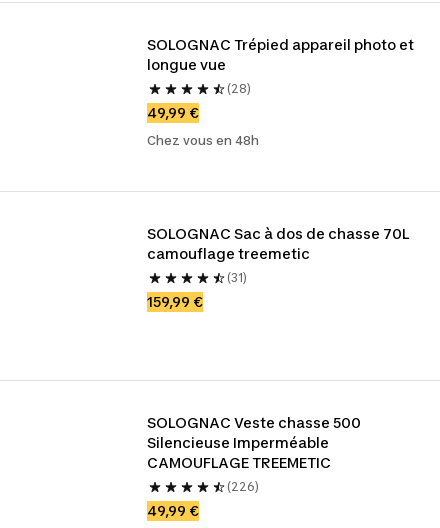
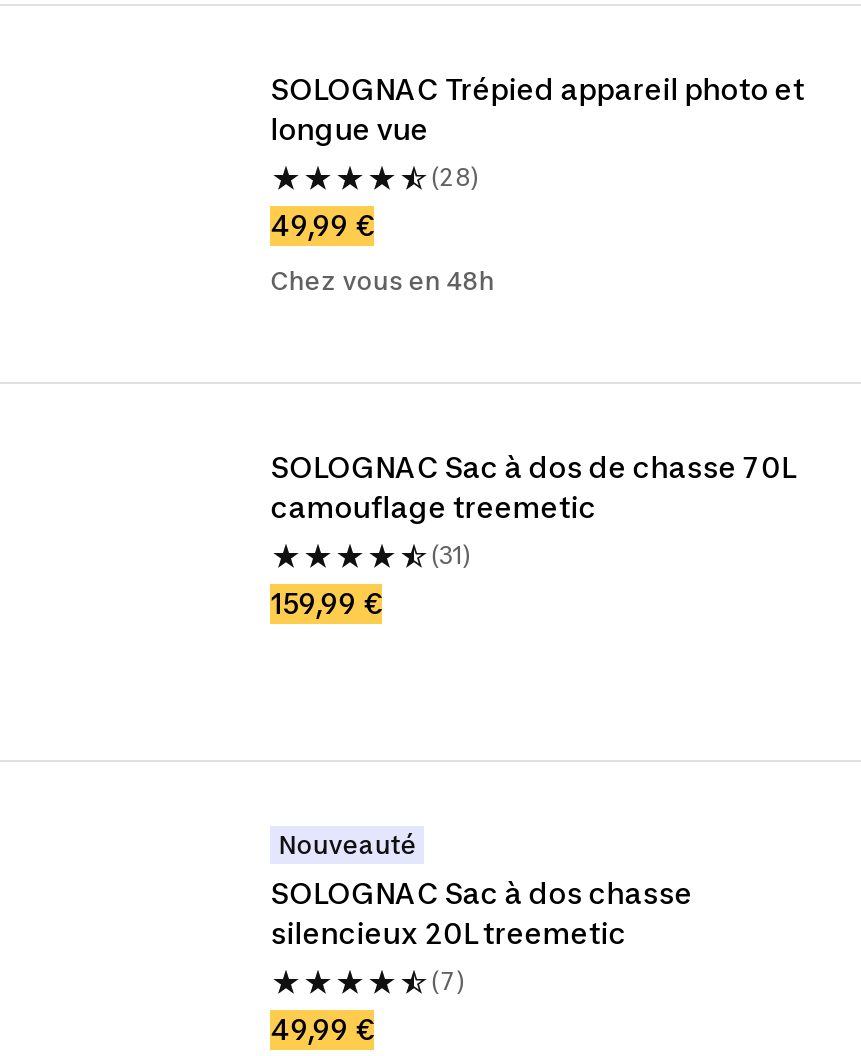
- SOLOGNAC Veste chasse 500
- Silencieuse Imperméable
- CAMOUFLAGE TREEMETIC
- (226)
+ Nouveauté
+ SOLOGNAC Sac à dos chasse
+ silencieux 20L treemetic
+ (7)
